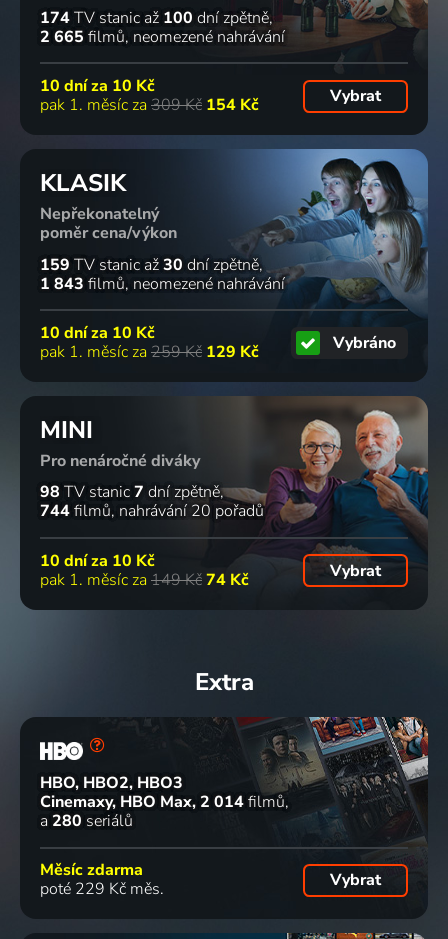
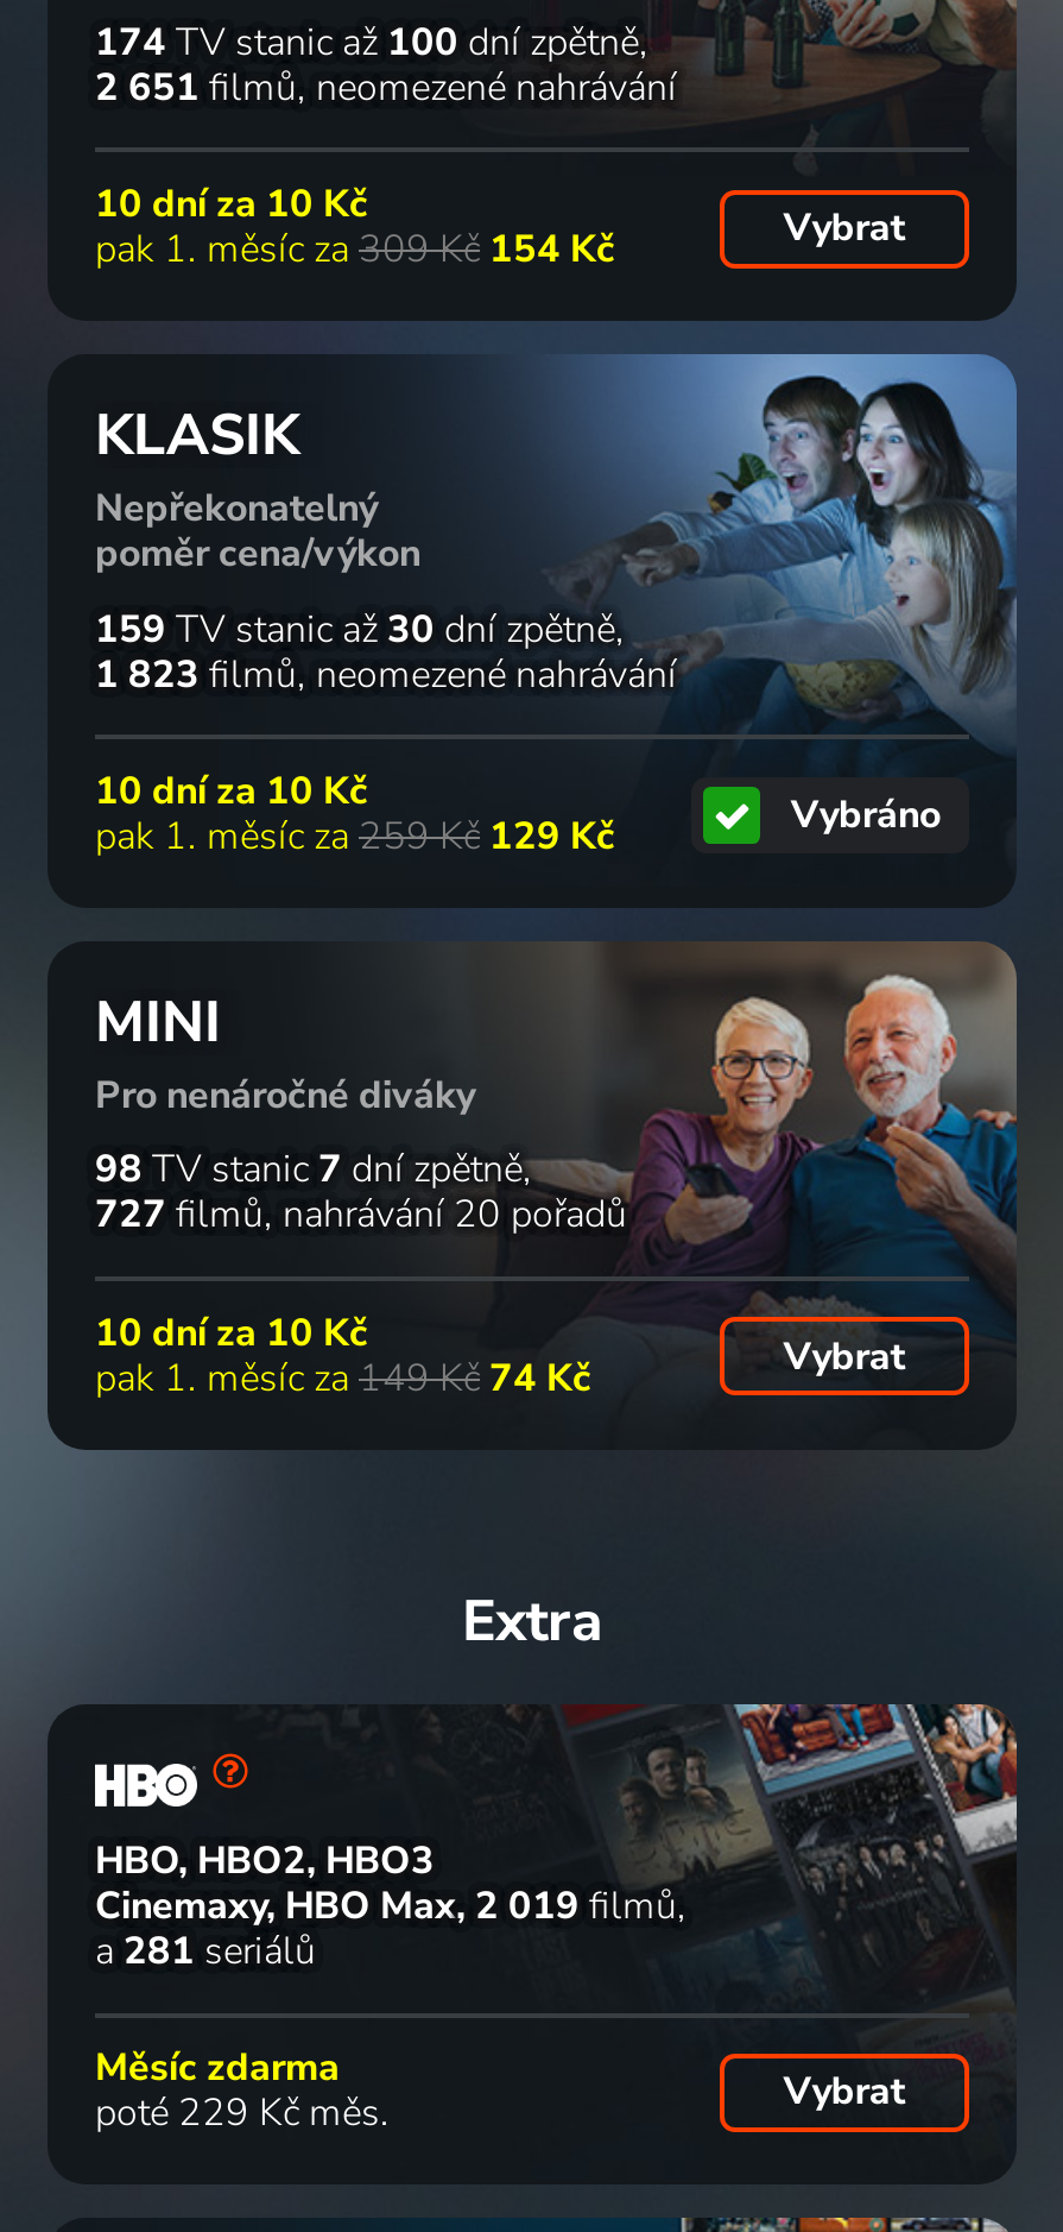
- 2 665 filmů neomezené nahrávání
+ 2 651 filmů neomezené nahrávání

- 1 843 filmů neomezené nahrávání
+ 1 823 filmů neomezené nahrávání

- 744 filmů nahrávání 20 pořadů
+ 727 filmů nahrávání 20 pořadů

- Cinemaxy, HBO Max 2 014 filmů
+ Cinemaxy, HBO Max 2 019 filmů

- a 280 seriálů
+ a 281 seriálů
